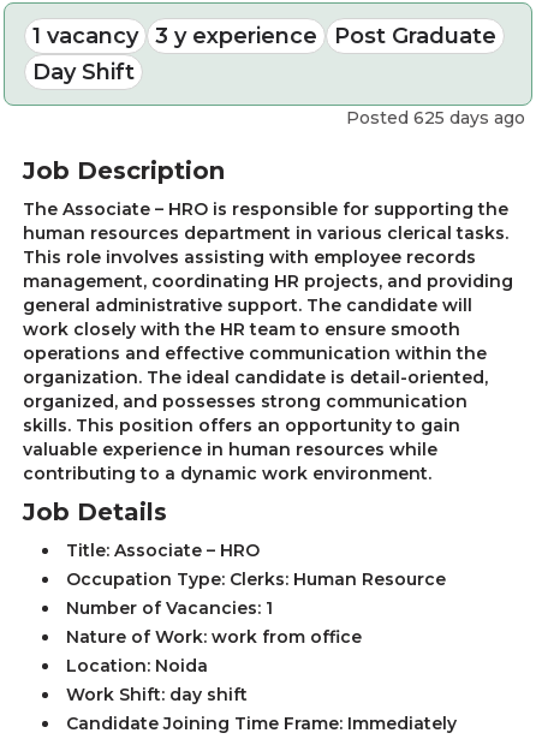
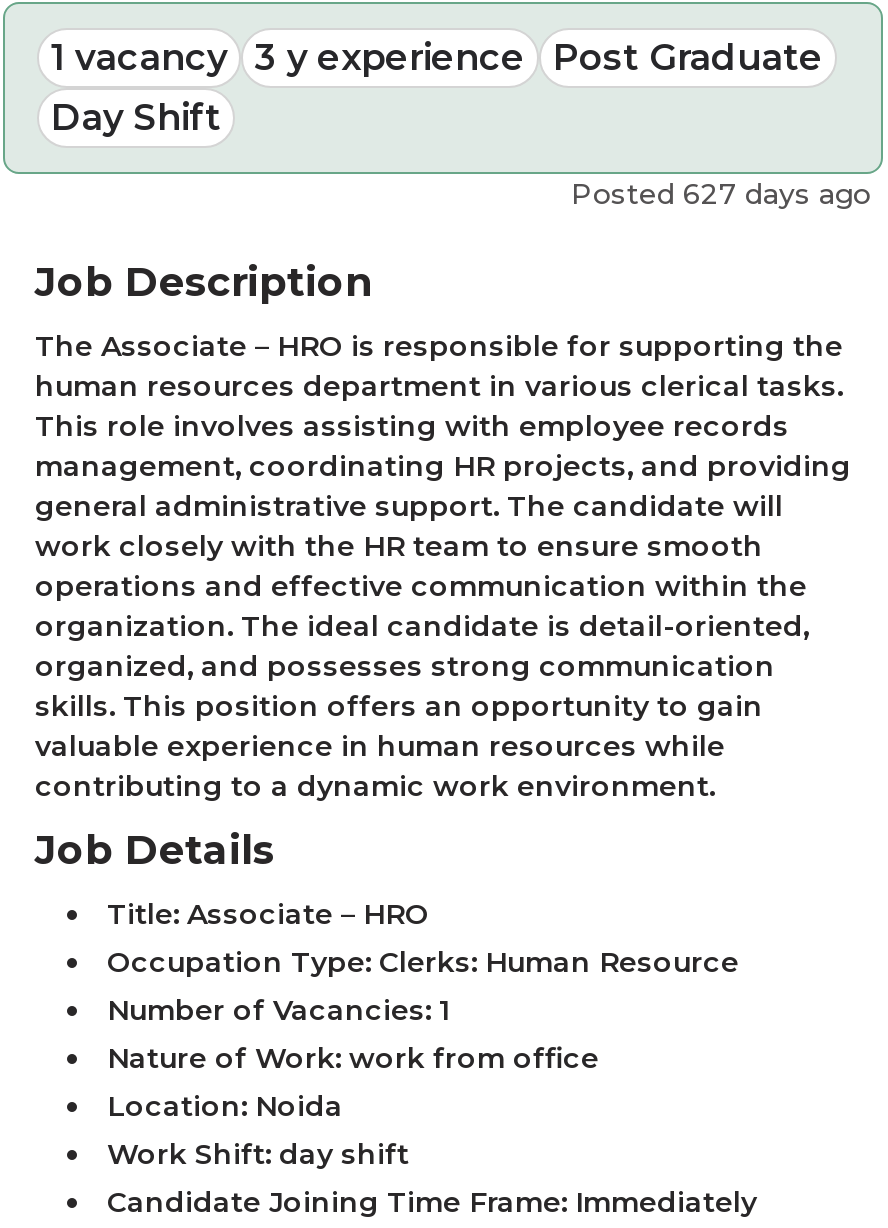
- Posted 625 days ago
+ Posted 627 days ago
